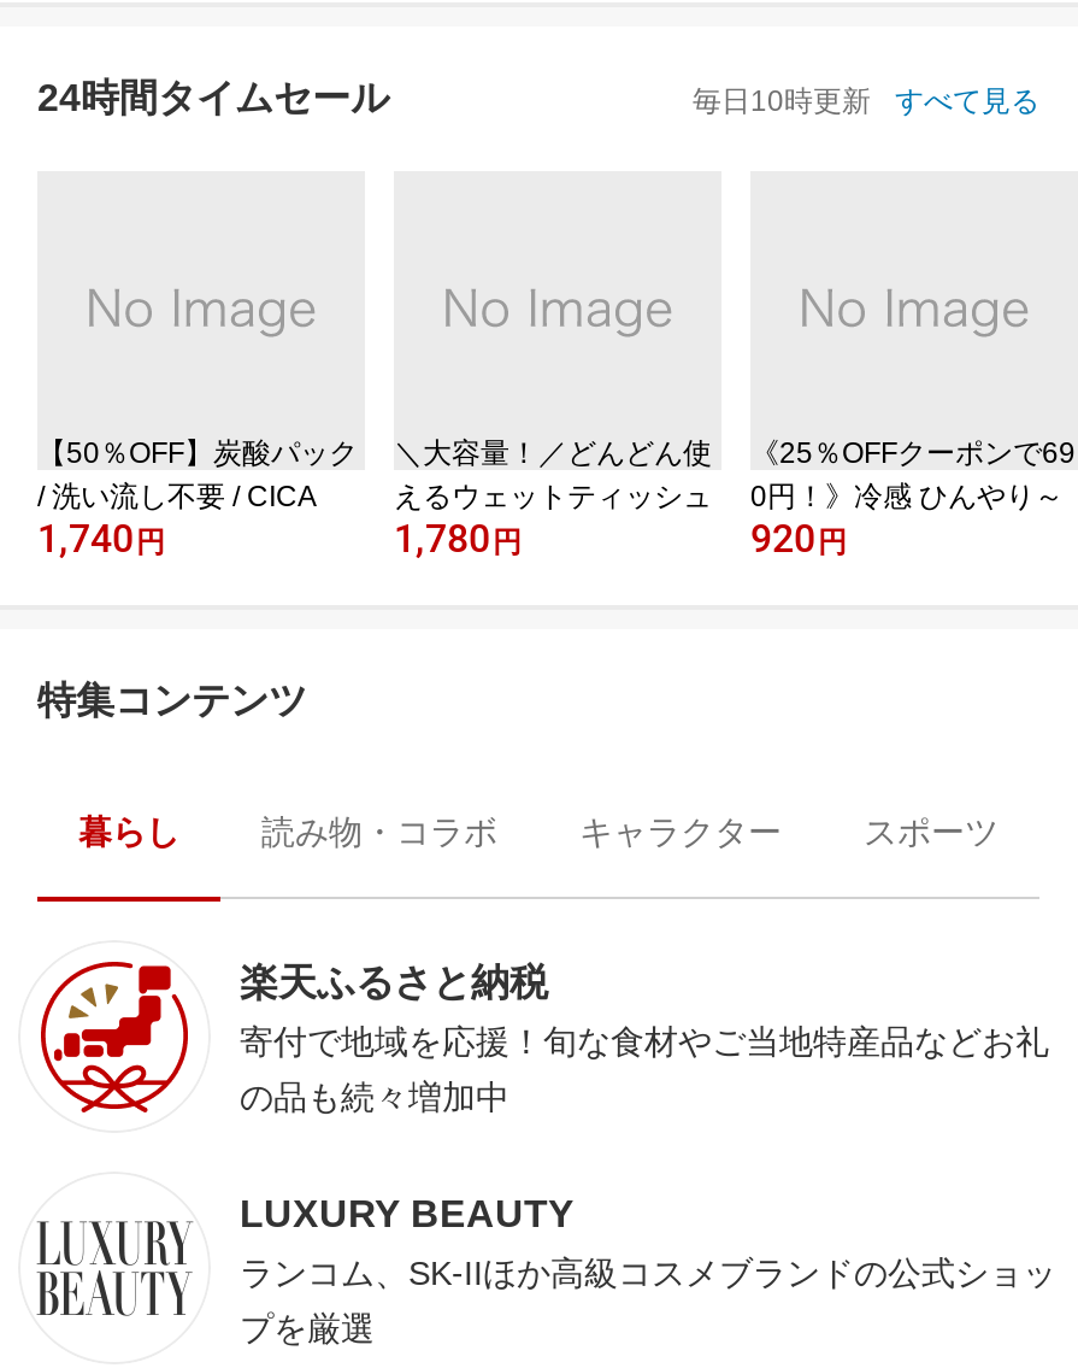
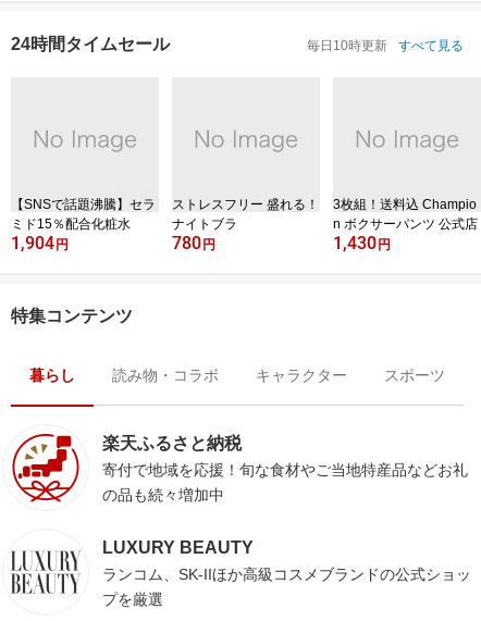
- 【50％OFF】炭酸パック
- / 洗い流し不要 / CICA
- 1,740円
+ 【SNSで話題沸騰】セラ
+ ミド15％配合化粧水
+ 1,904円

- ＼大容量！／どんどん使
- えるウェットティッシュ
- 1,780円
+ ストレスフリー 盛れる！
+ ナイトブラ
+ 780円

- 《25％OFFクーポンで69
- 0円！》冷感 ひんやり～
- 920円
+ 3枚組！送料込 Champio
+ n ボクサーパンツ 公式店
+ 1,430円
